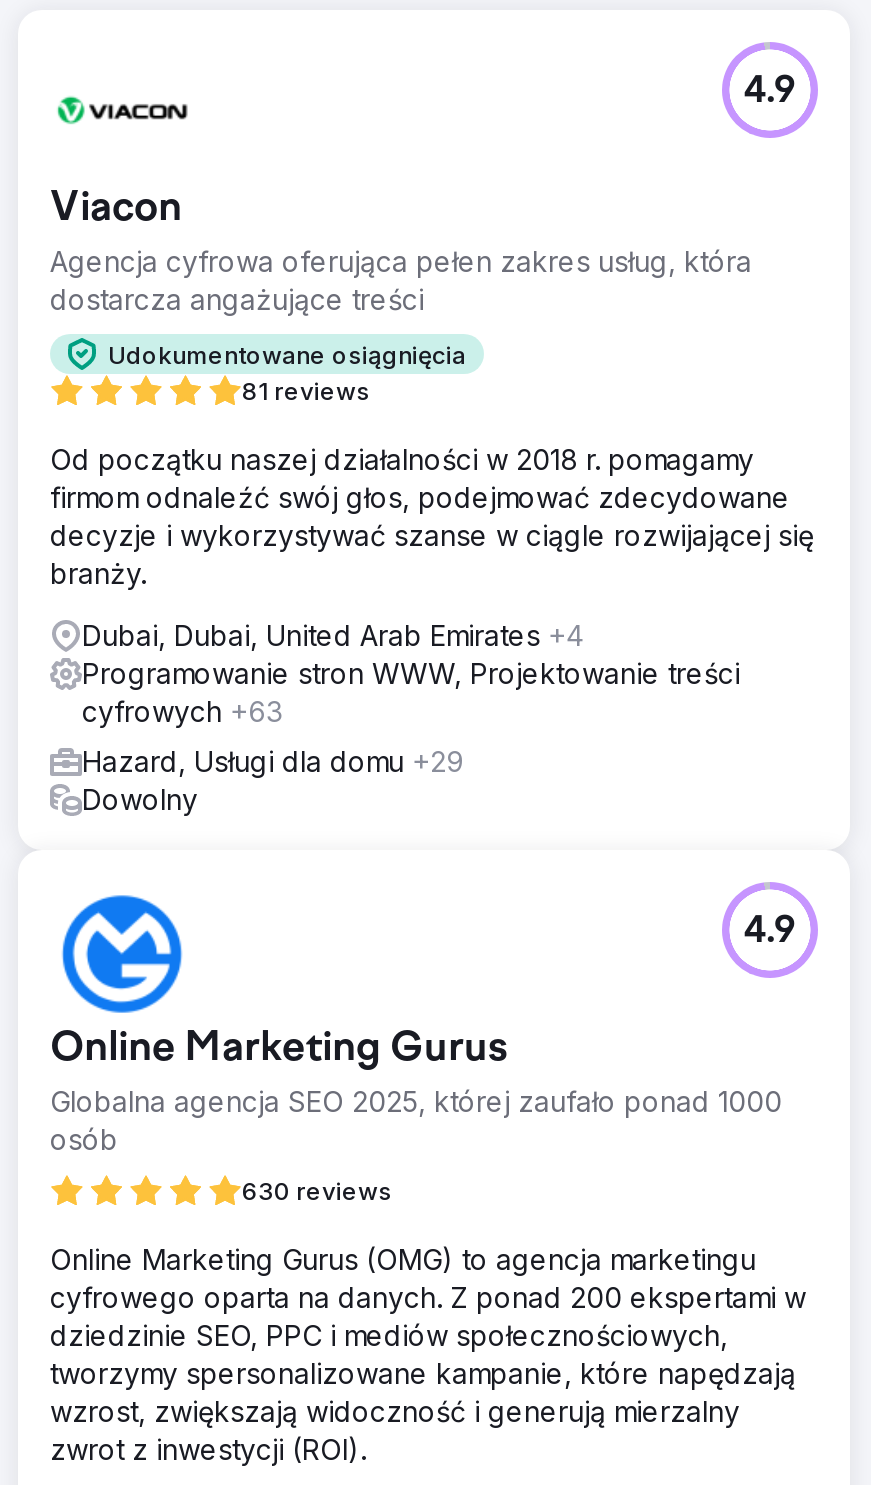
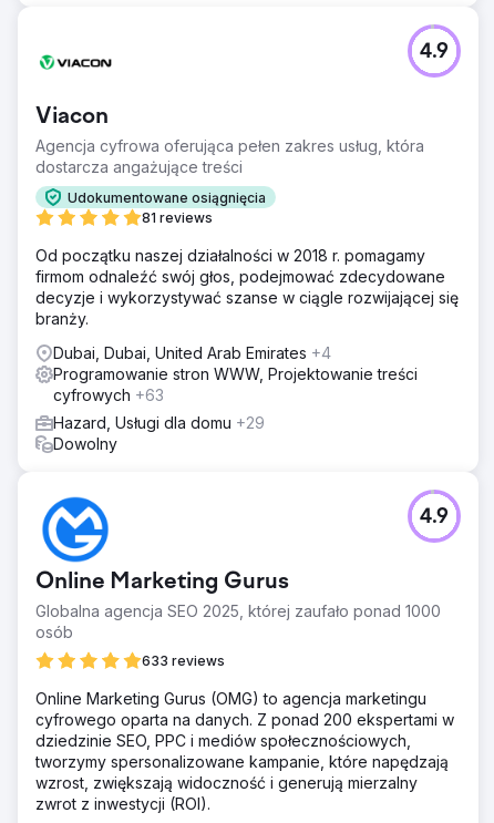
- 630 reviews
+ 633 reviews
